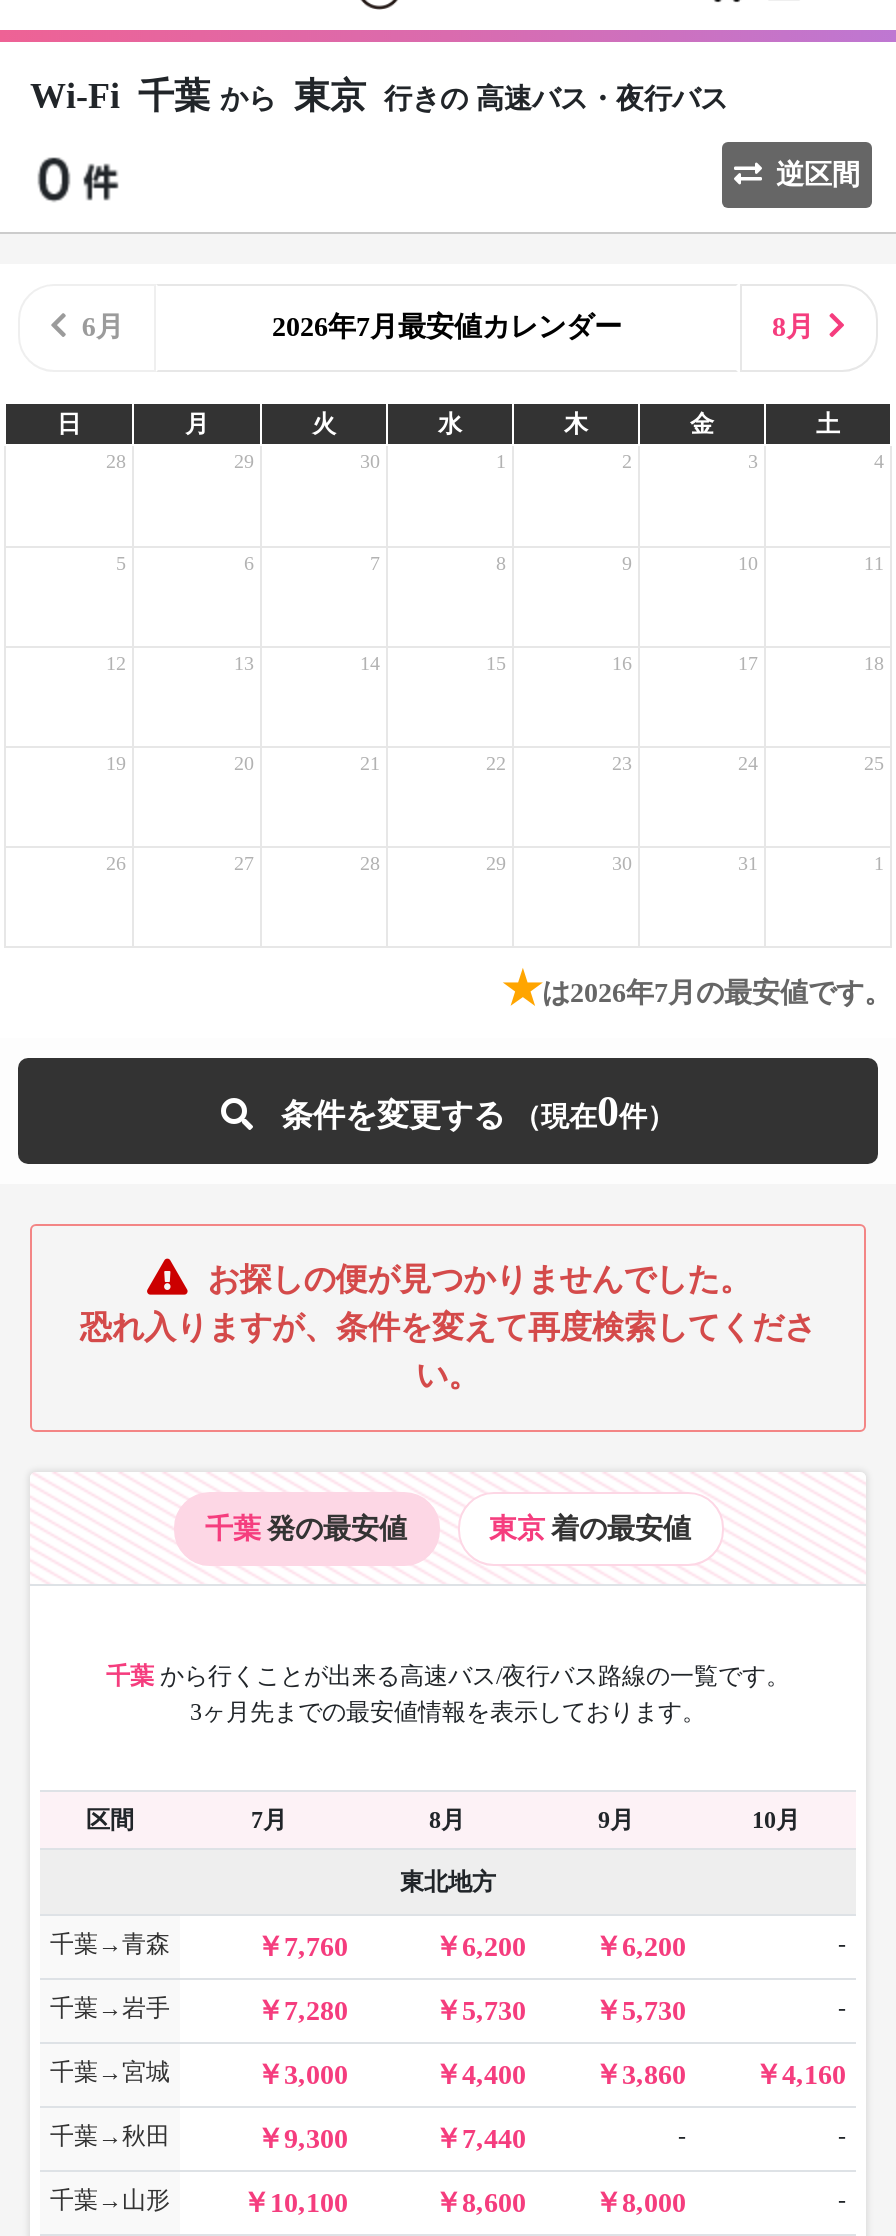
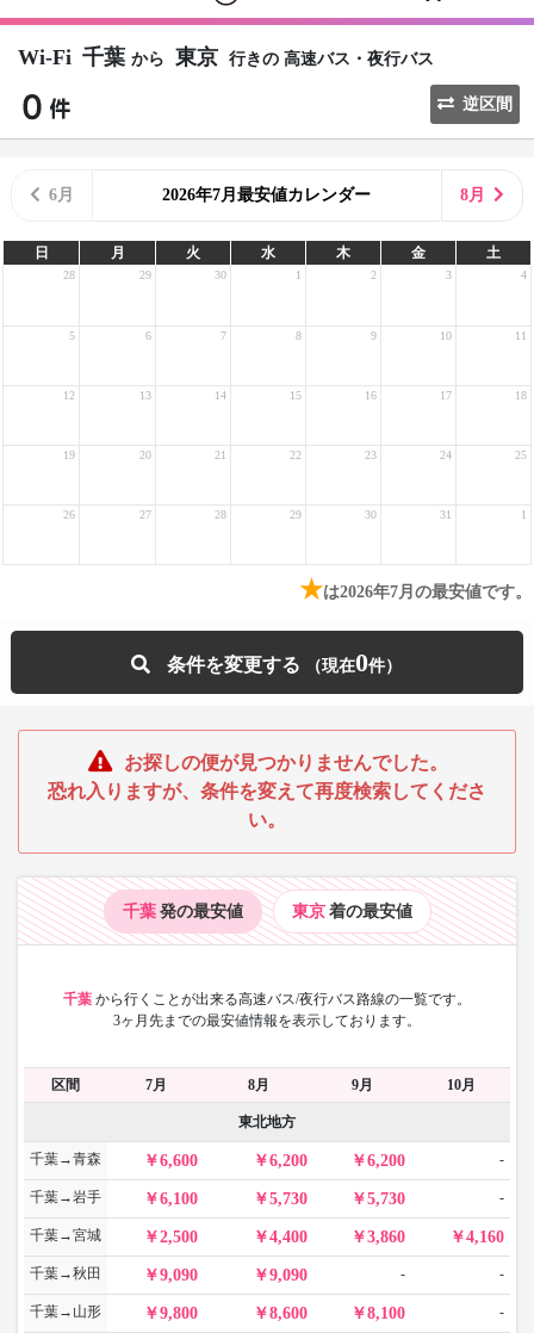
- 7,760
+ 6,600

- 7,280
+ 6,100

- 3,000
+ 2,500

- 9,300
+ 9,090

- 7,440
+ 9,090

- 10,100
+ 9,800

- 8,000
+ 8,100
